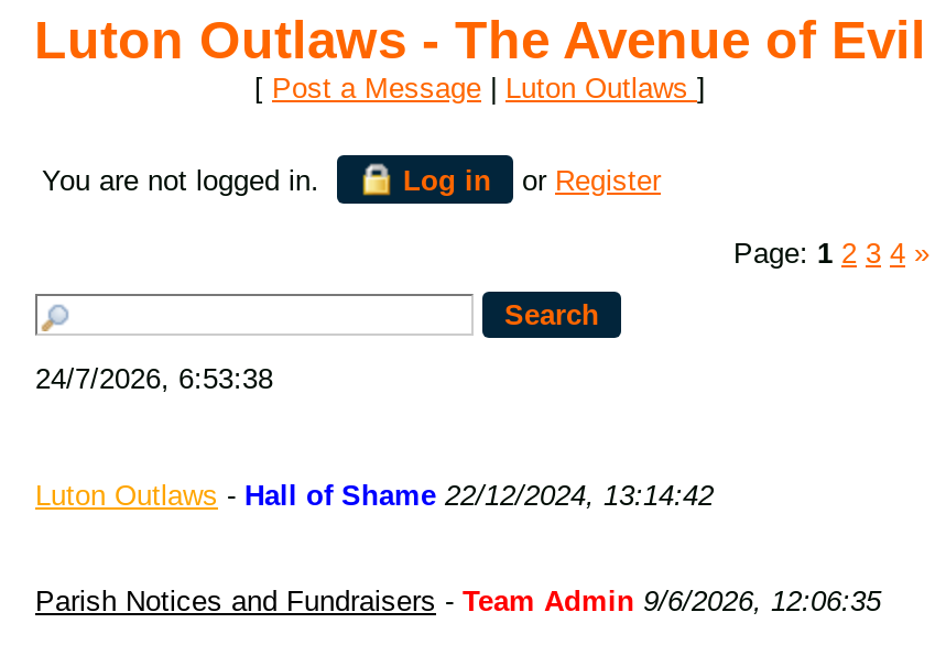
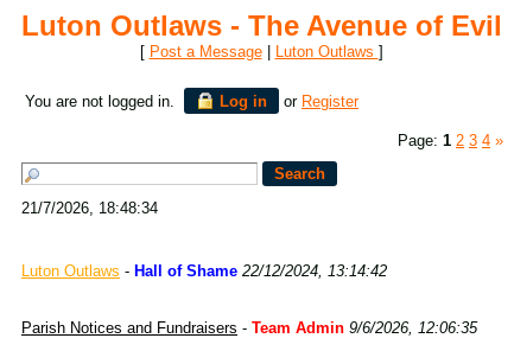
- 24/7/2026, 6:53:38
+ 21/7/2026, 18:48:34
